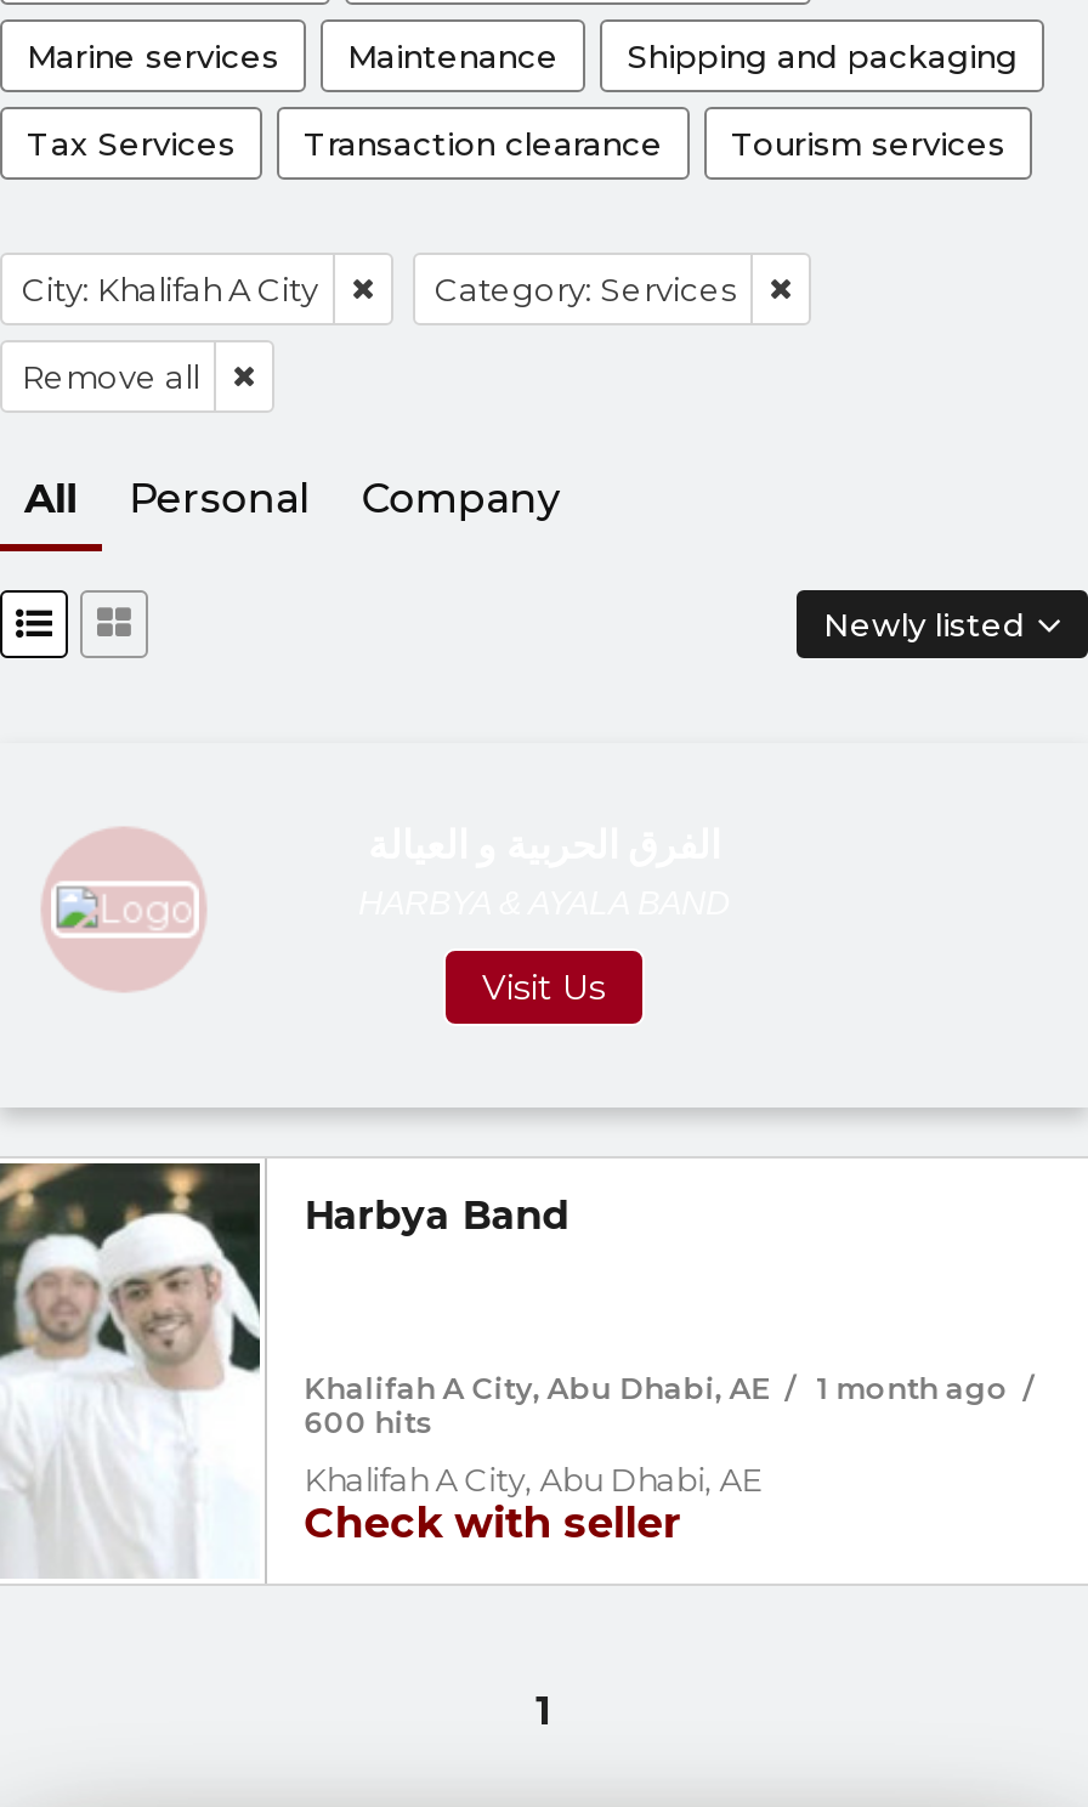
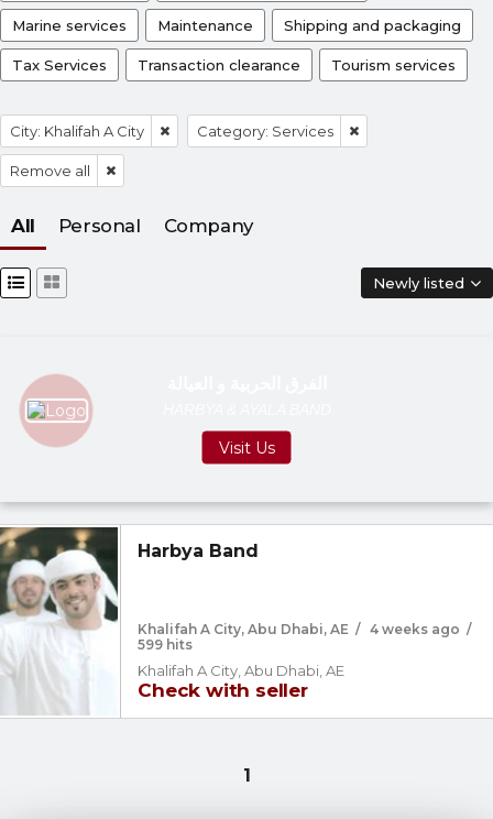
- Khalifah A City, Abu Dhabi, AE / 1 month ago /
+ Khalifah A City, Abu Dhabi, AE / 4 weeks ago /

- 600 hits
+ 599 hits
